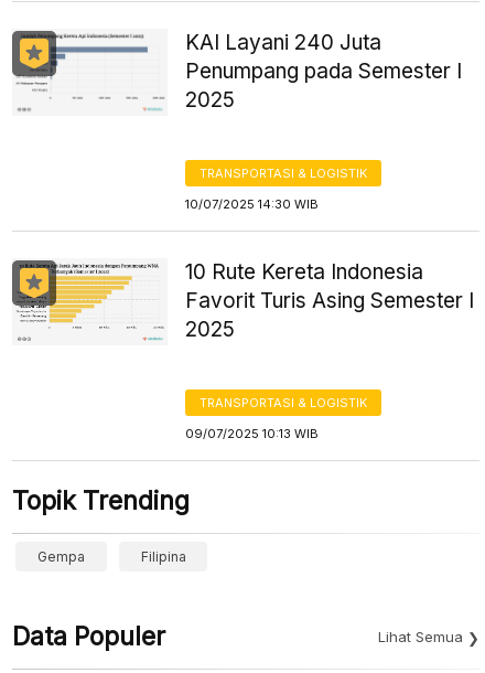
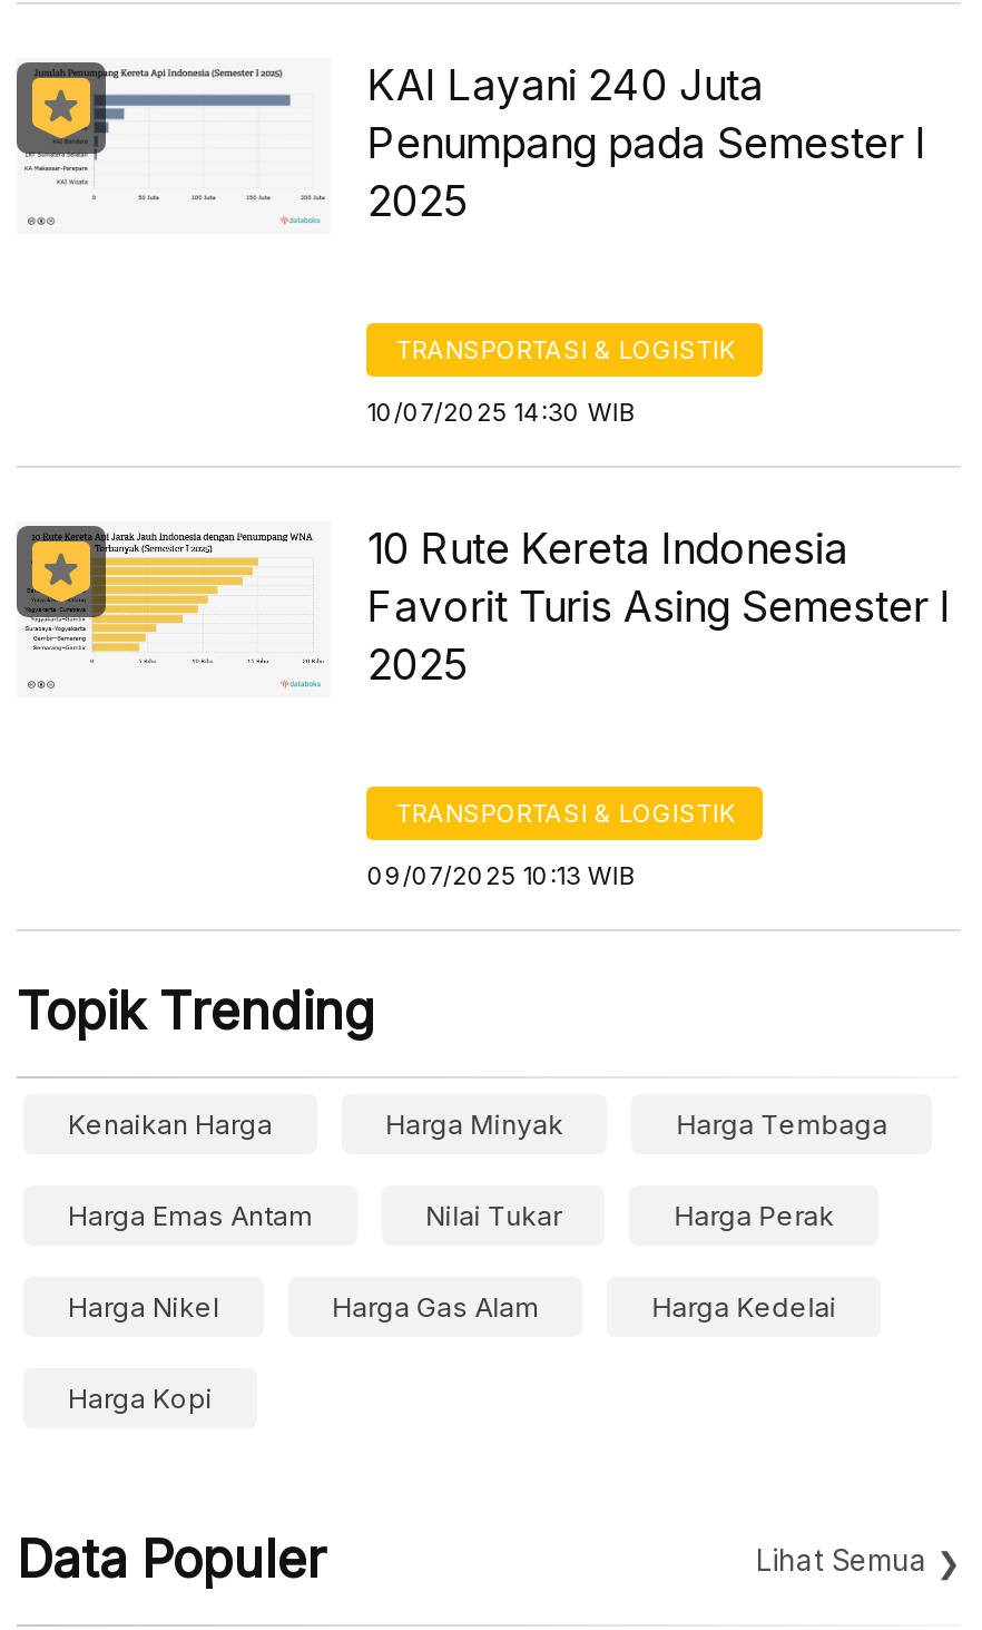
- Gempa
- Filipina
+ Kenaikan Harga
+ Harga Minyak
+ Harga Tembaga
+ Harga Emas Antam
+ Nilai Tukar
+ Harga Perak
+ Harga Nikel
+ Harga Gas Alam
+ Harga Kedelai
+ Harga Kopi
